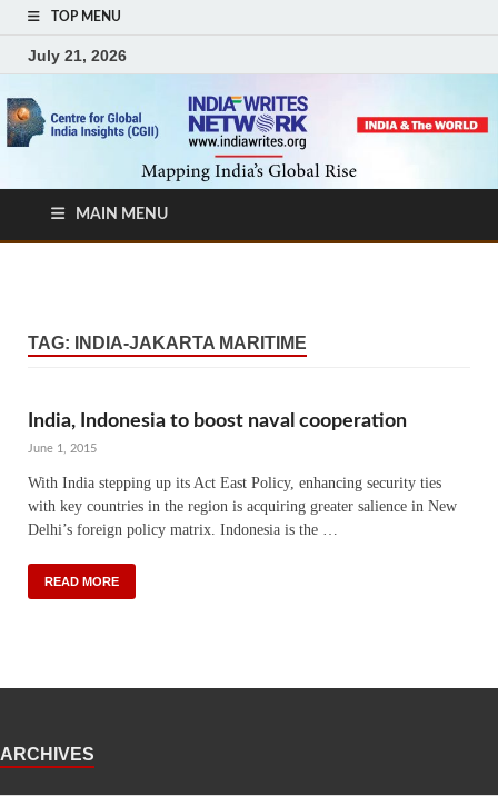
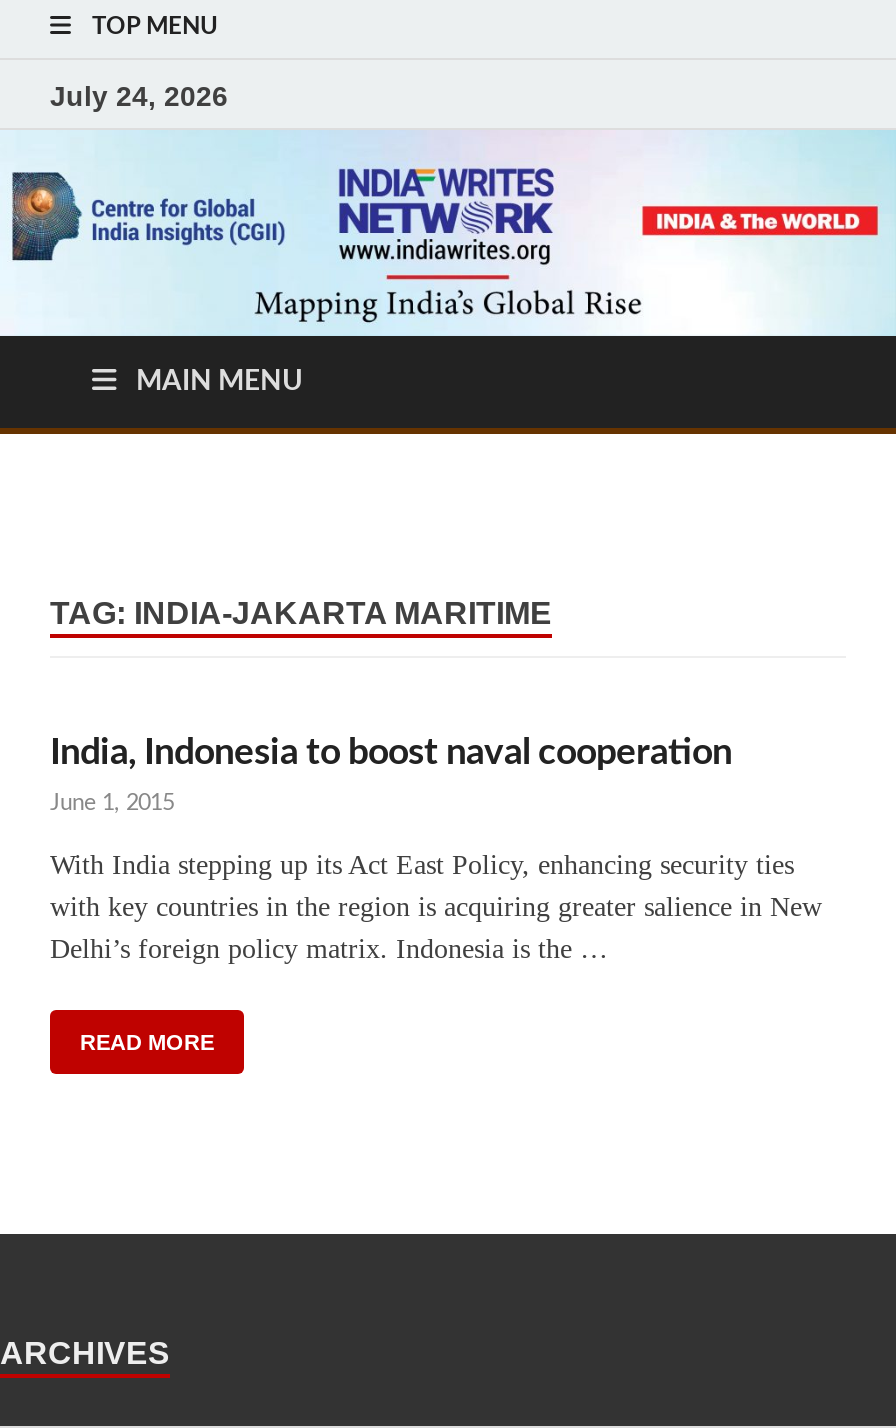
- July 21, 2026
+ July 24, 2026
